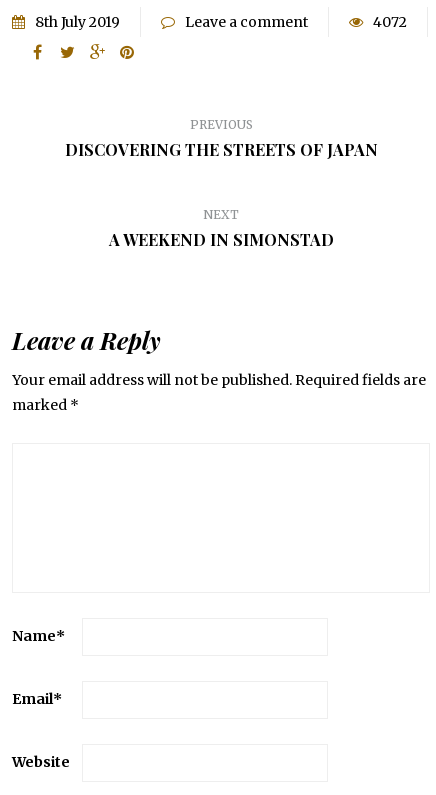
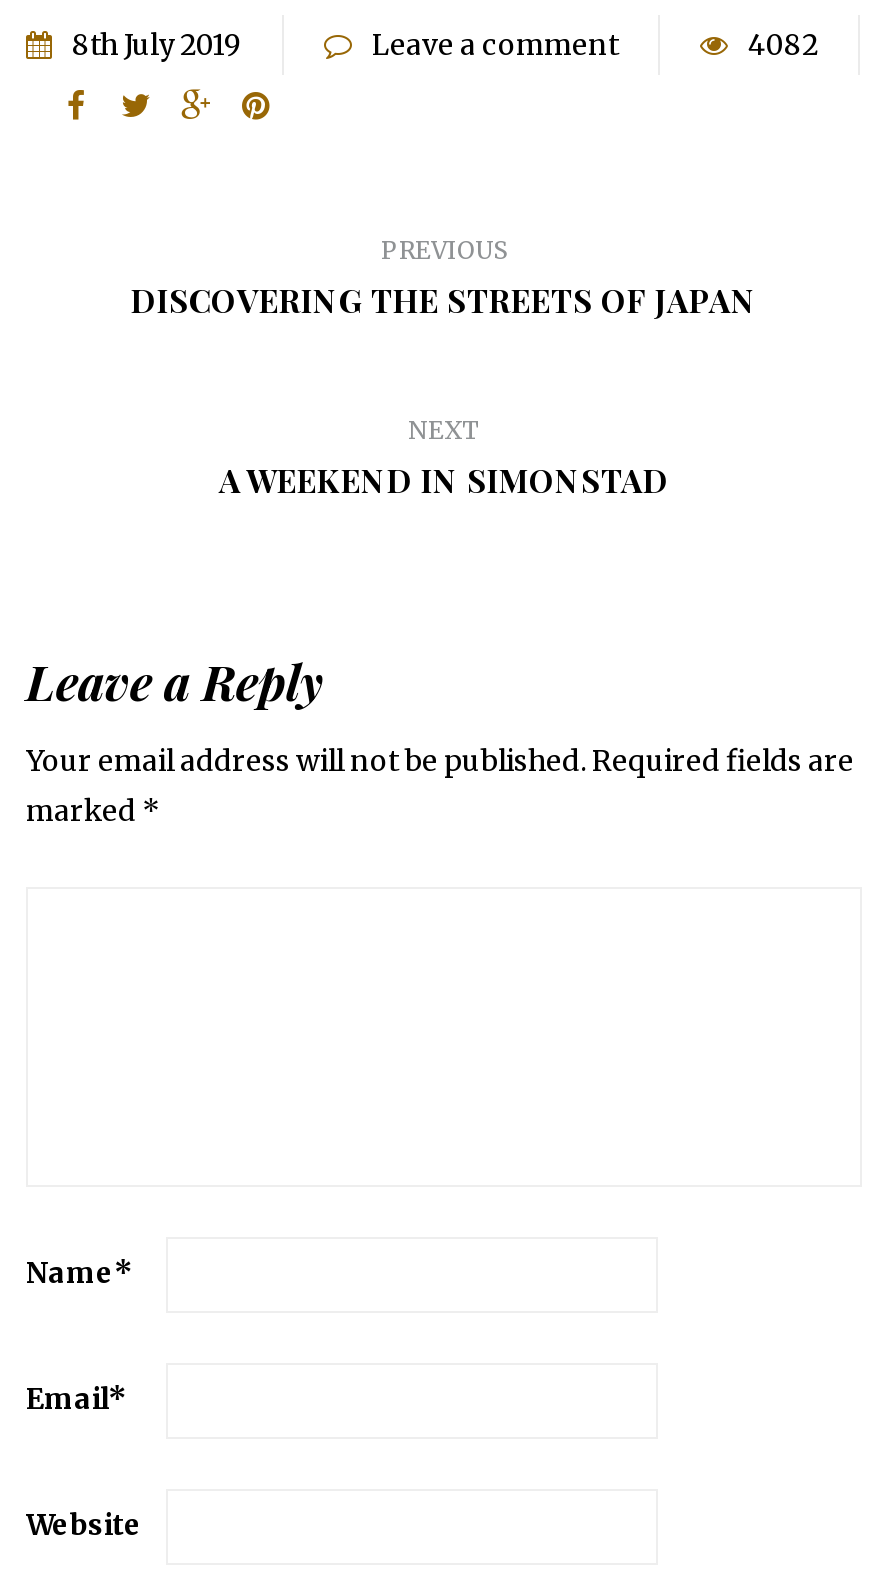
- 4072
+ 4082
